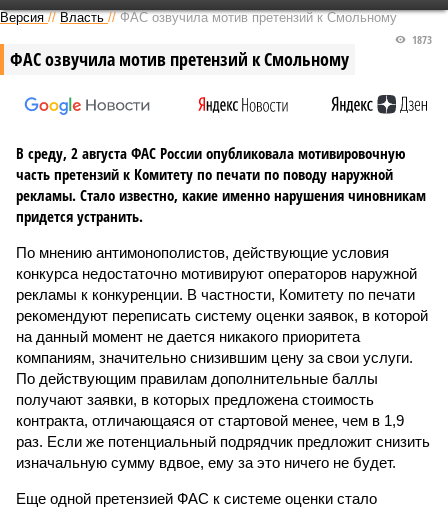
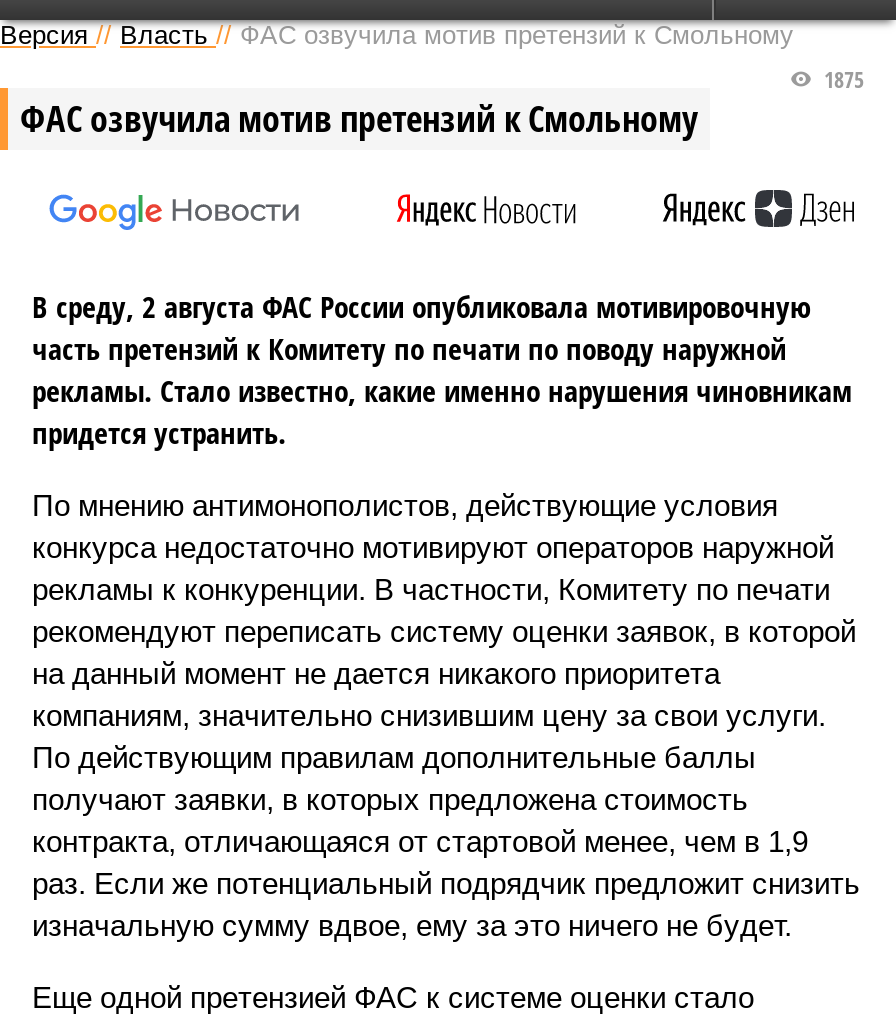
- 1873
+ 1875
